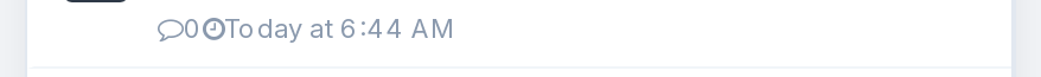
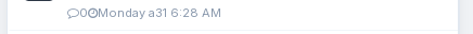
- 0 Today at 6:44 AM
+ 0 Monday a31 6:28 AM
